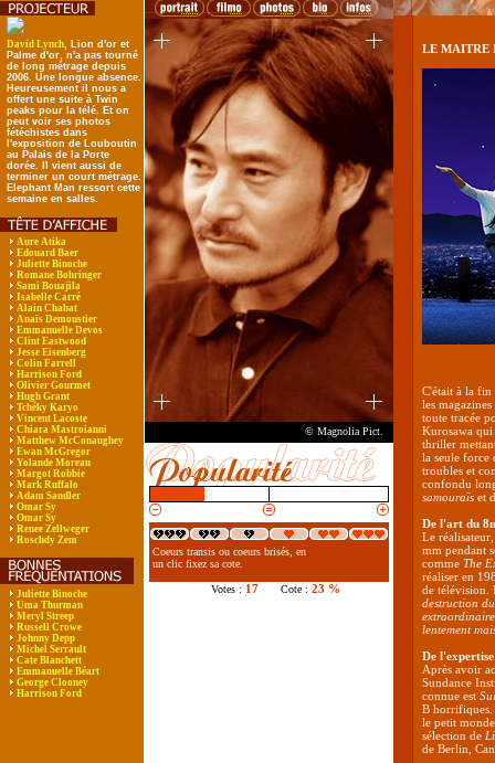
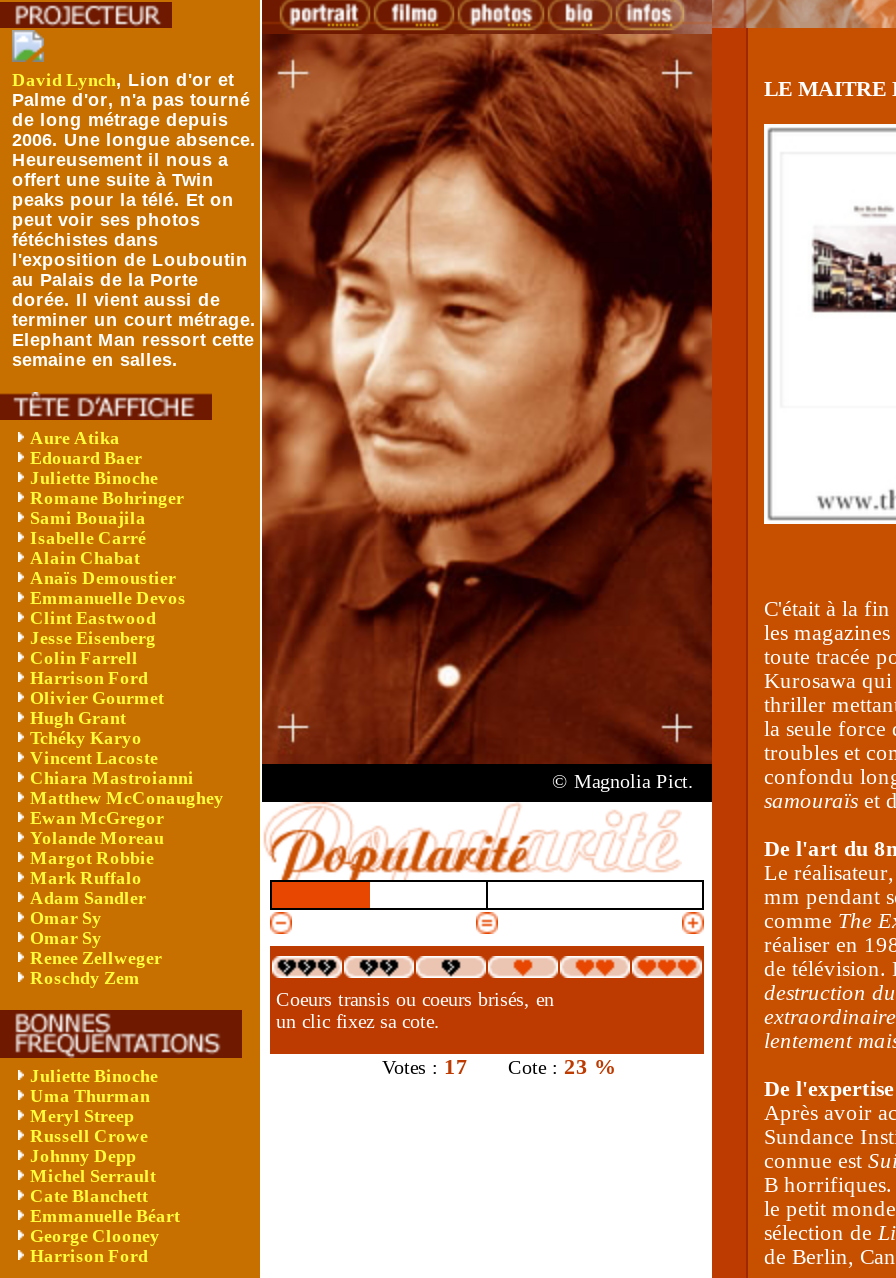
- [image]
+ [image]
